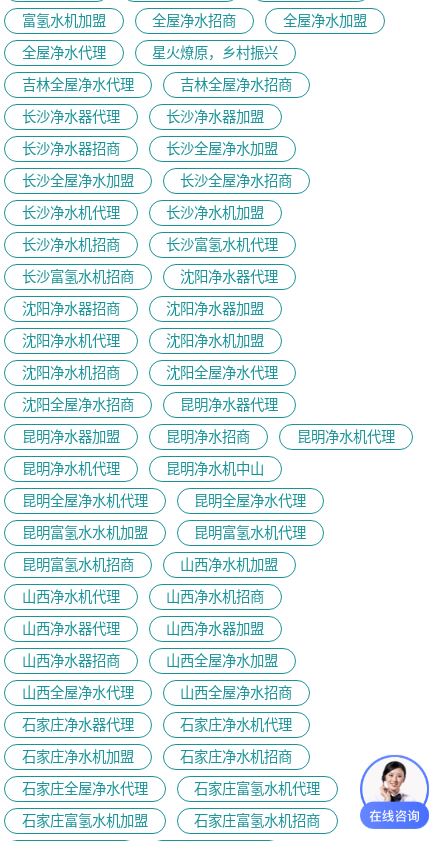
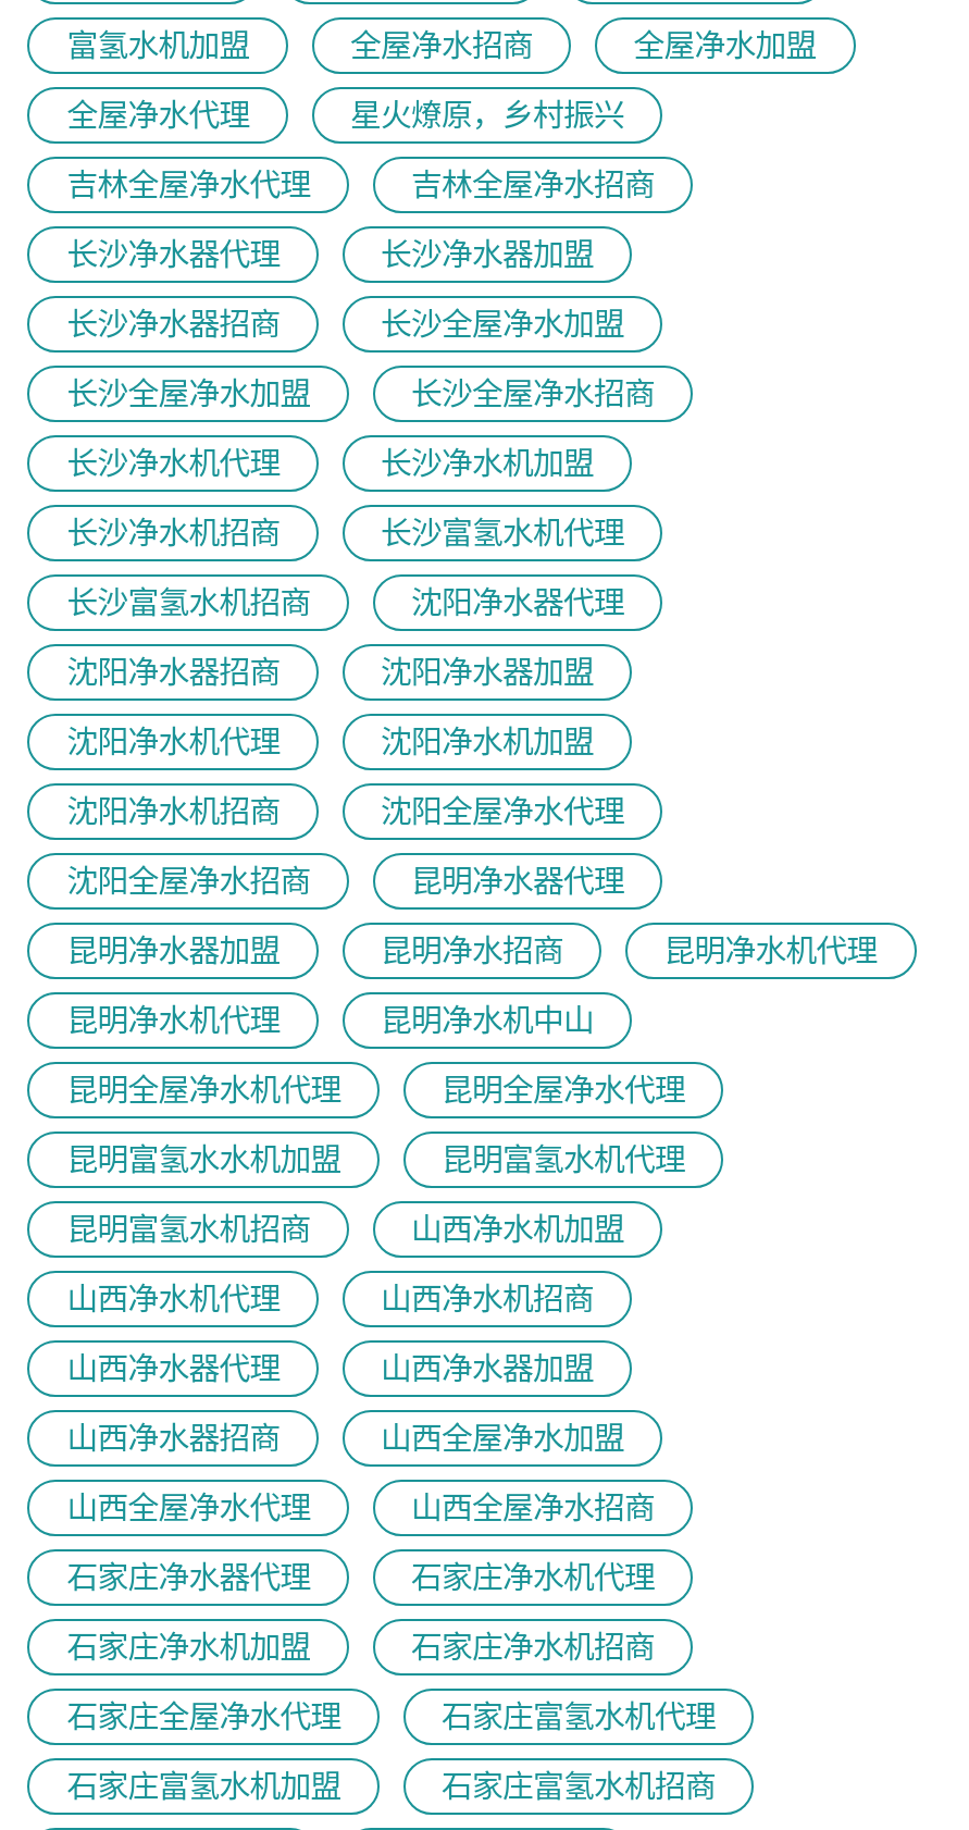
- [image]
